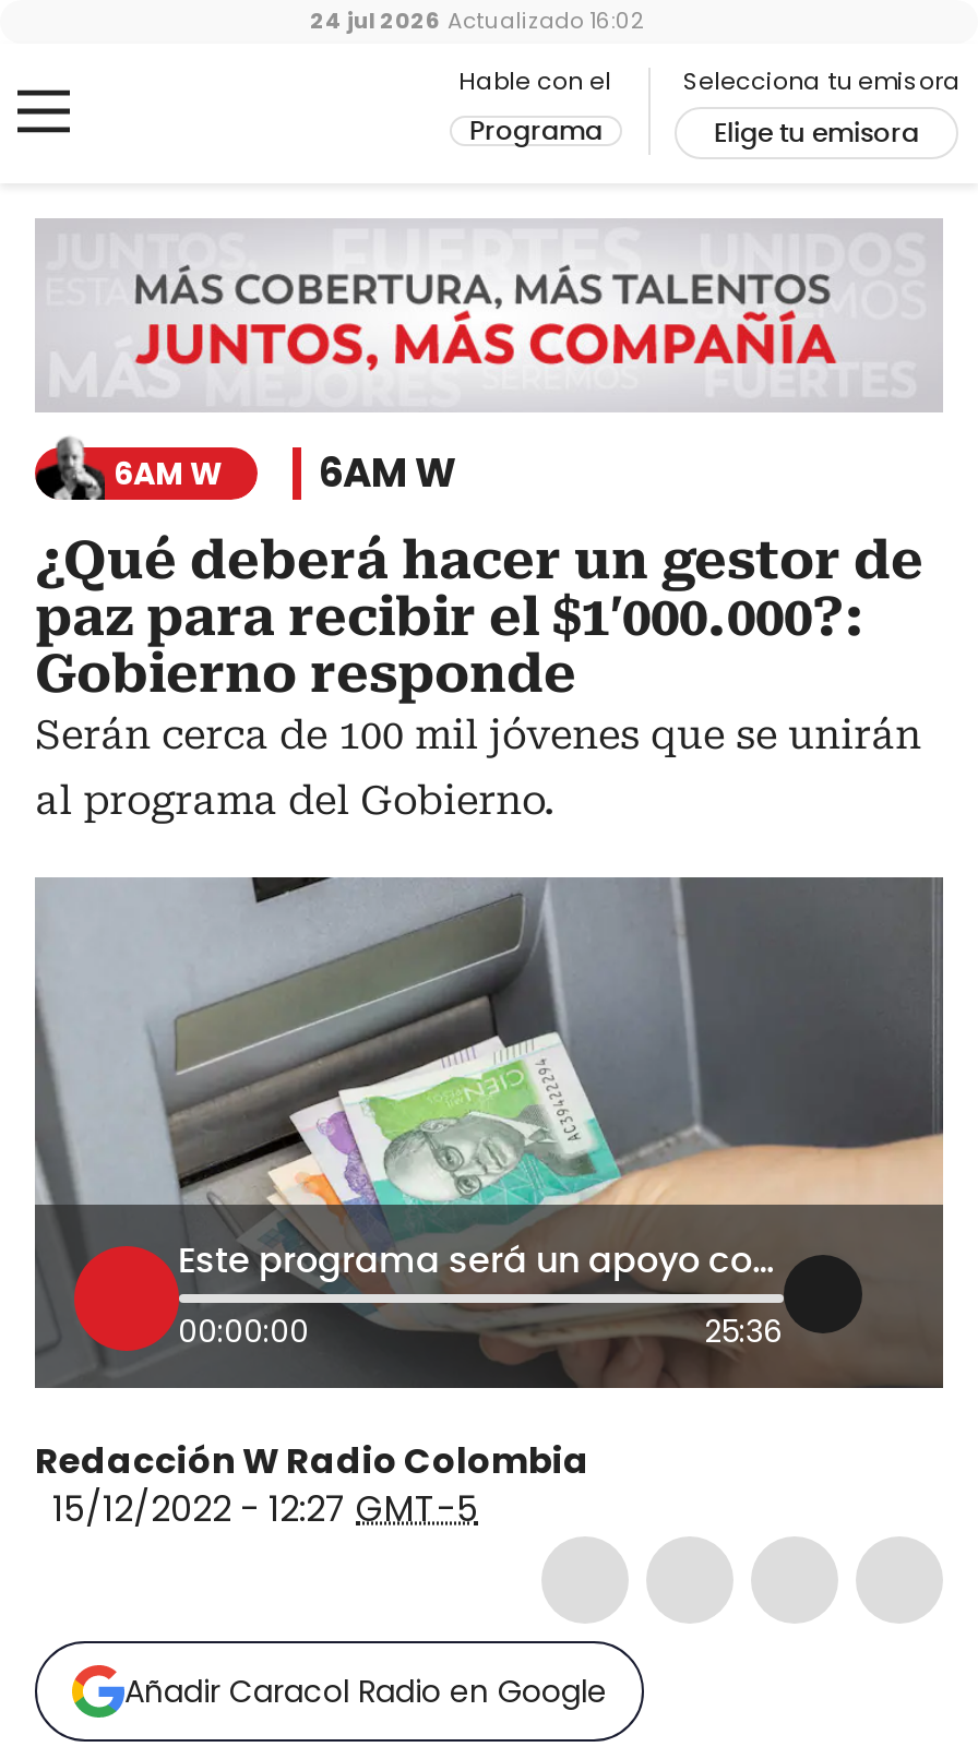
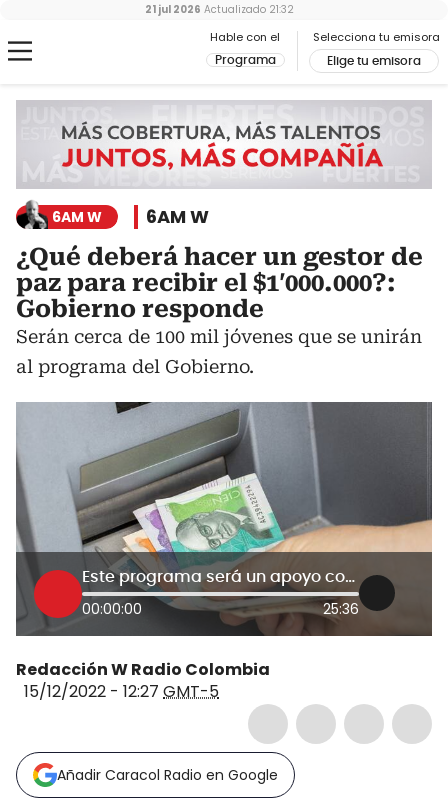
- 24 jul 2026 Actualizado 16:02
+ 21 jul 2026 Actualizado 21:32
